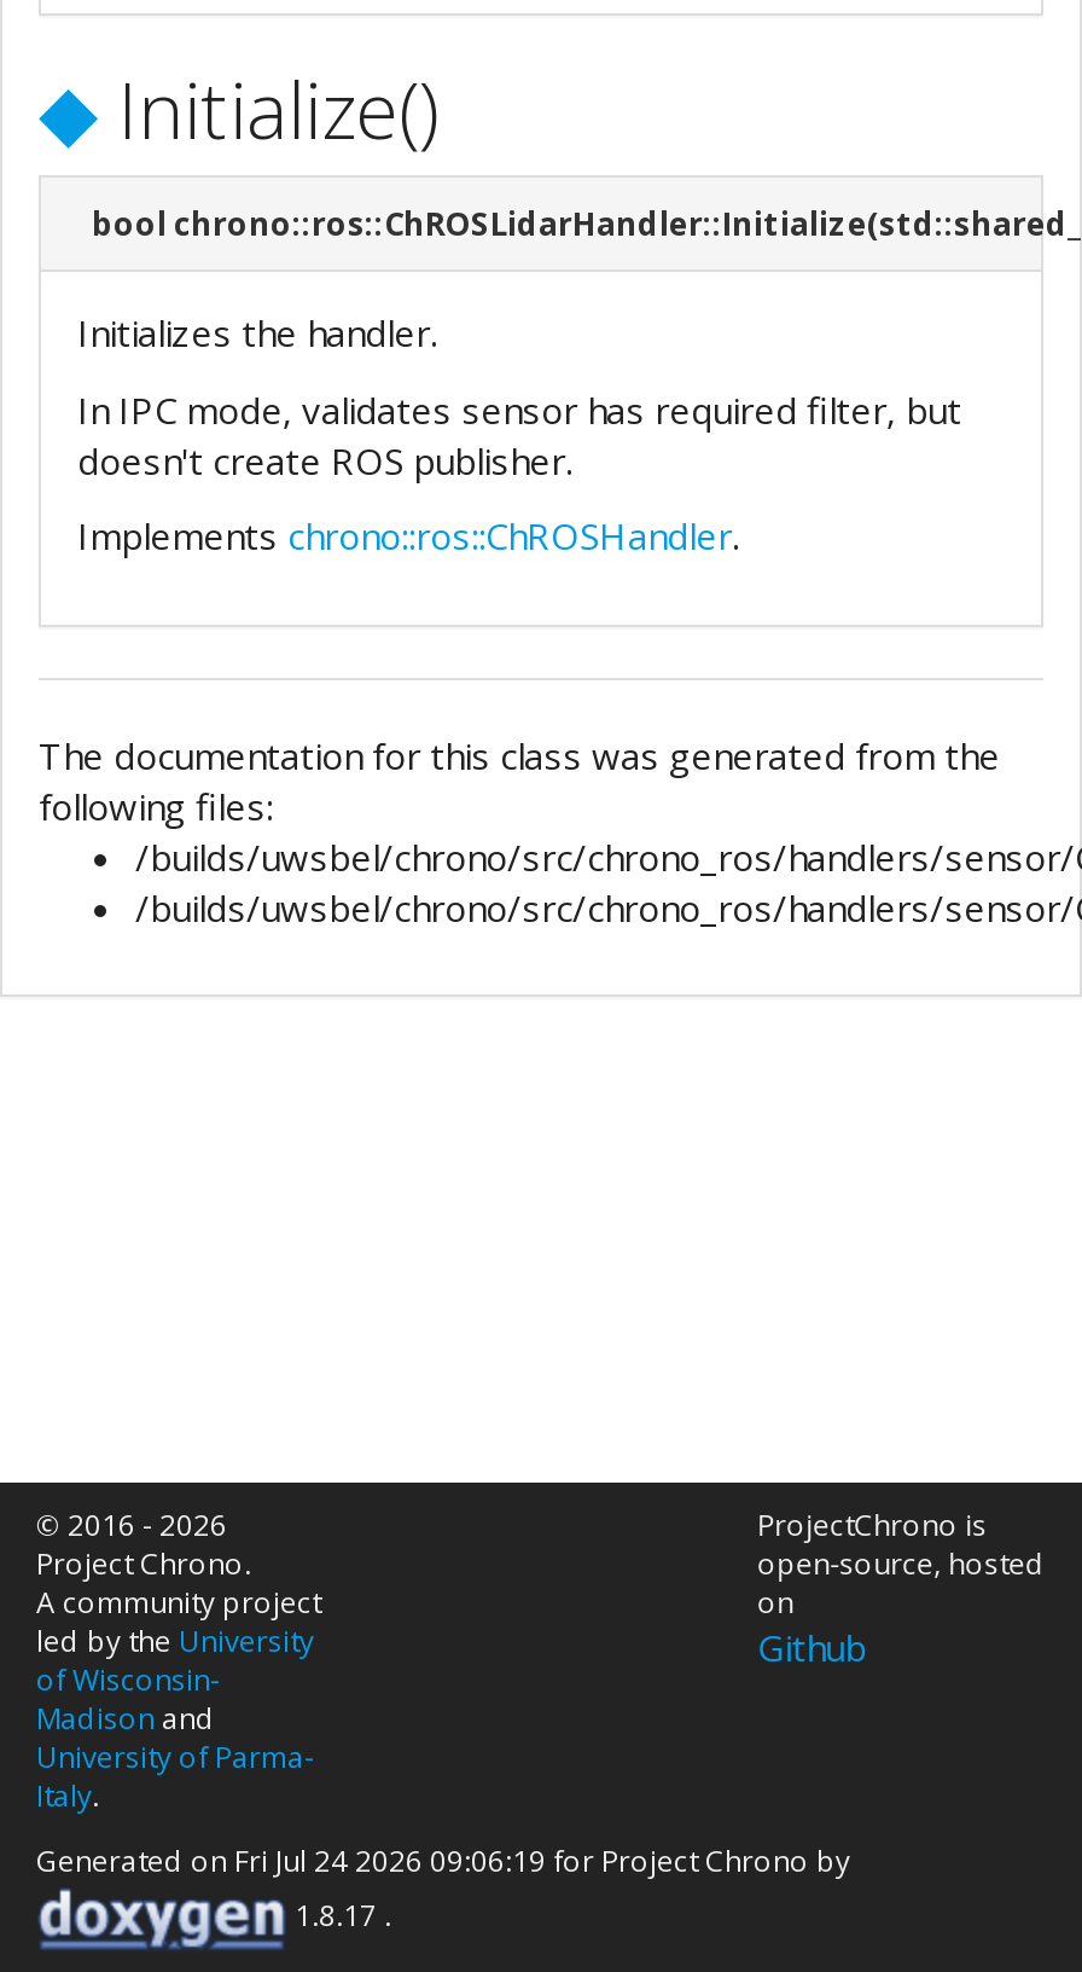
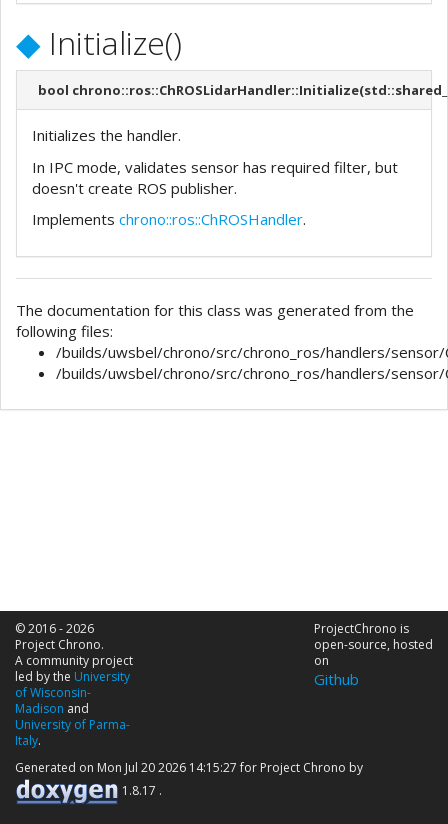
- Generated on Fri Jul 24 2026 09:06:19 for Project Chrono by
+ Generated on Mon Jul 20 2026 14:15:27 for Project Chrono by
